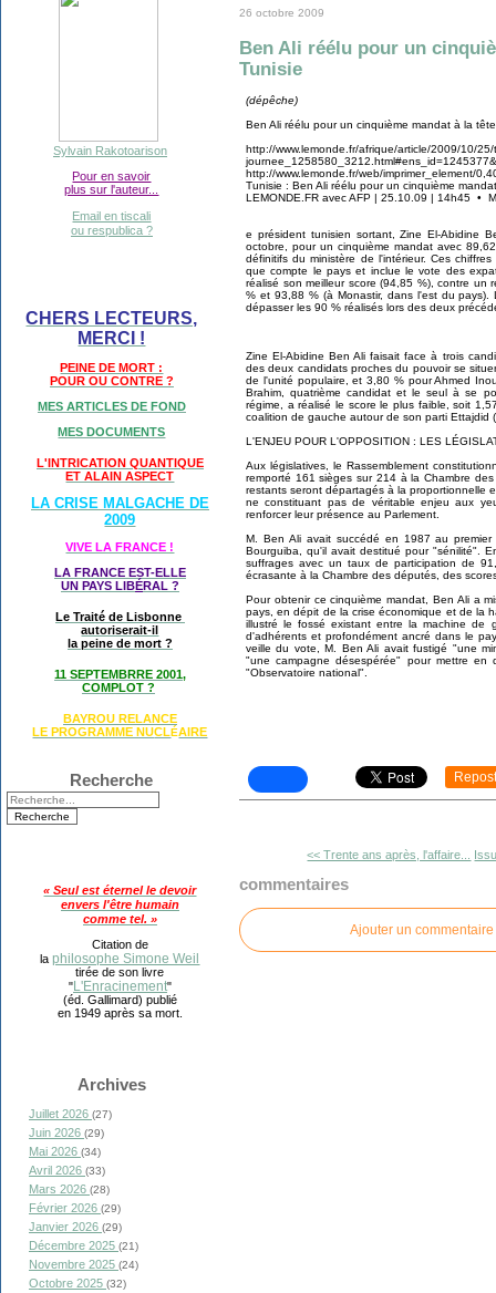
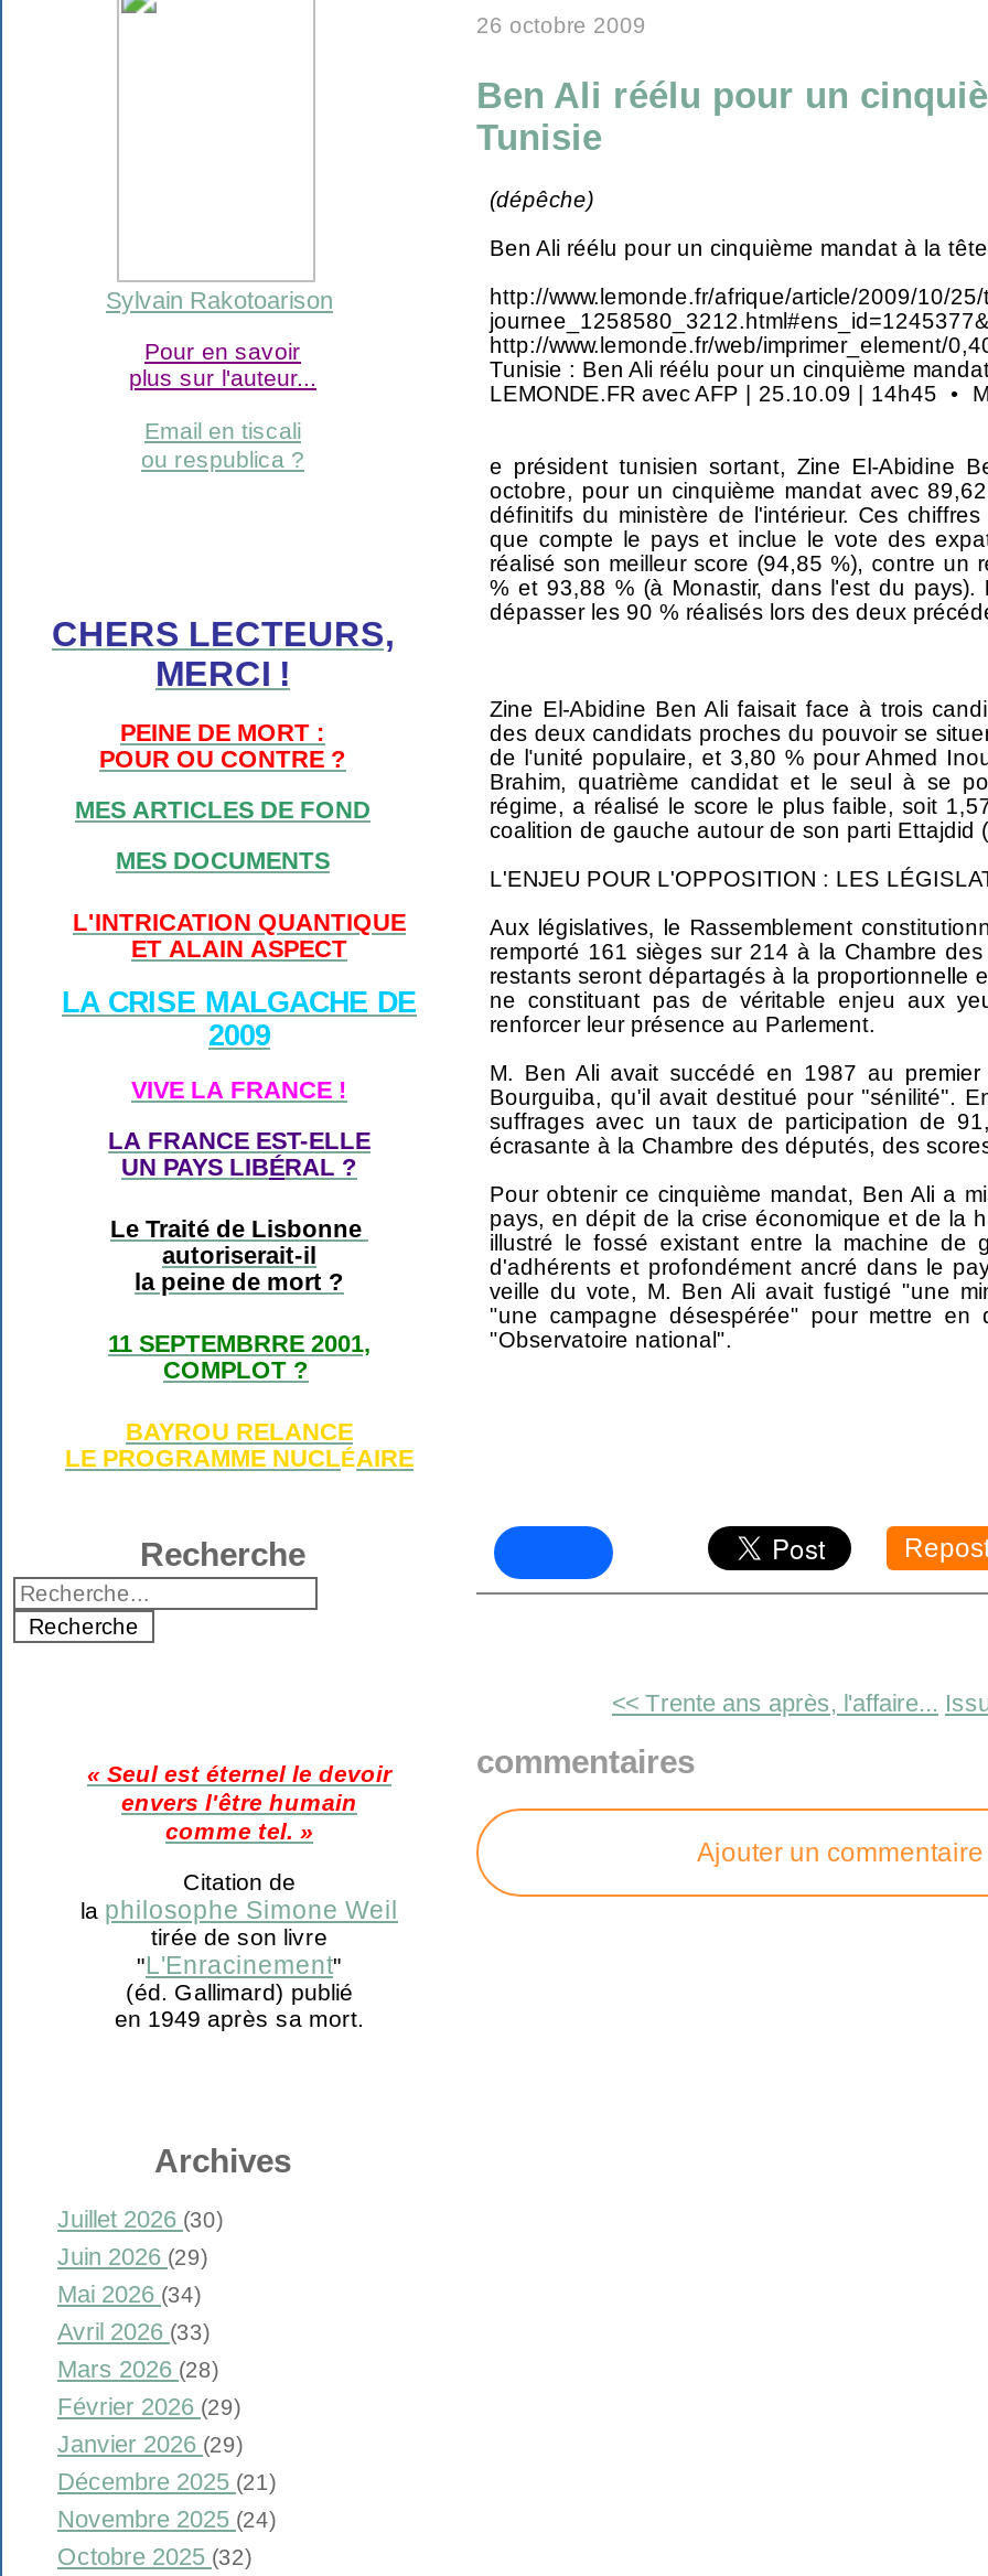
- Juillet 2026 (27)
+ Juillet 2026 (30)
